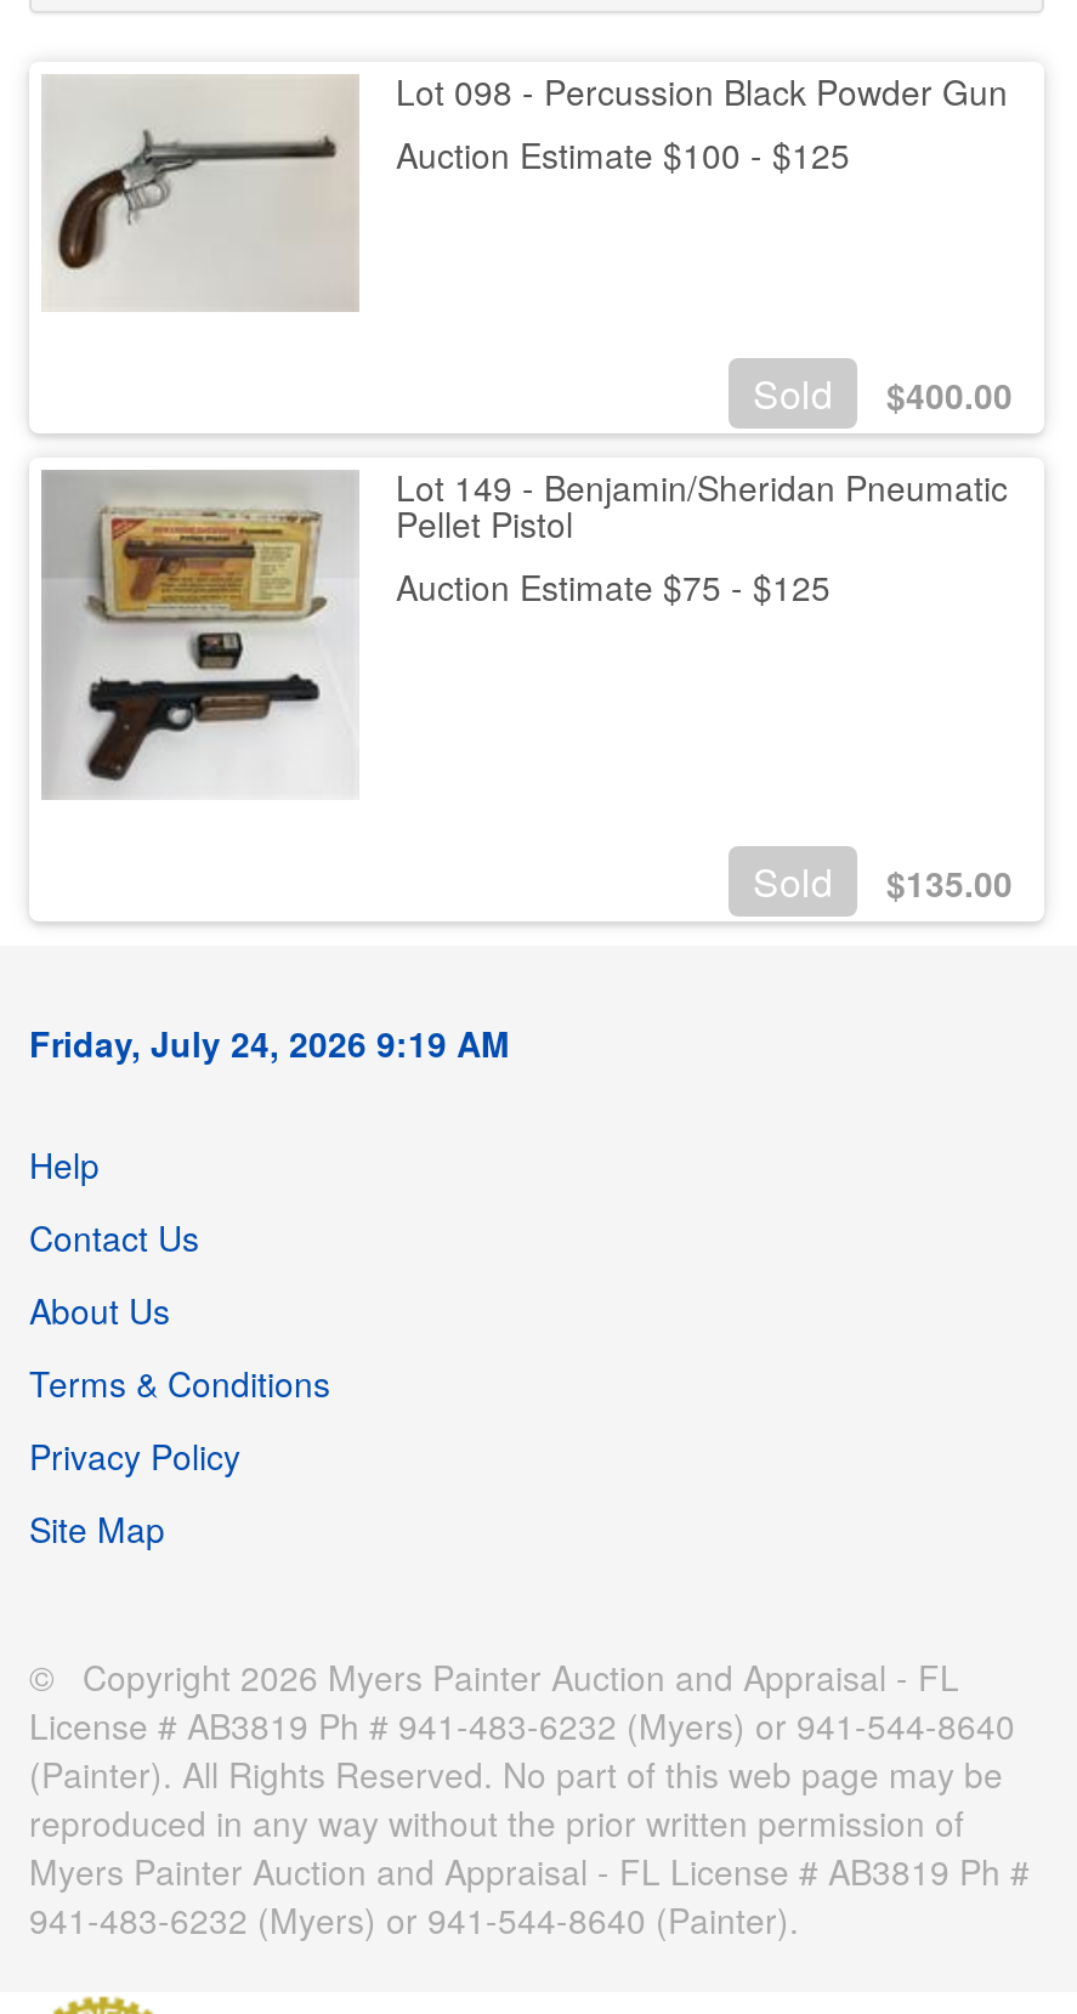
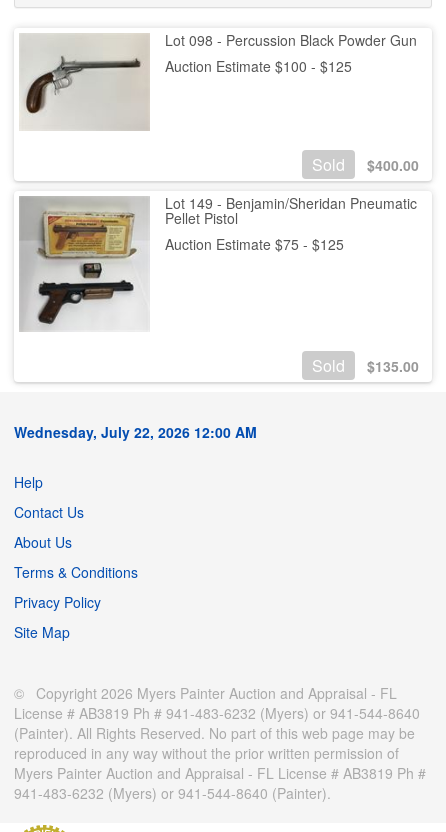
- Friday, July 24, 2026 9:19 AM
+ Wednesday, July 22, 2026 12:00 AM
